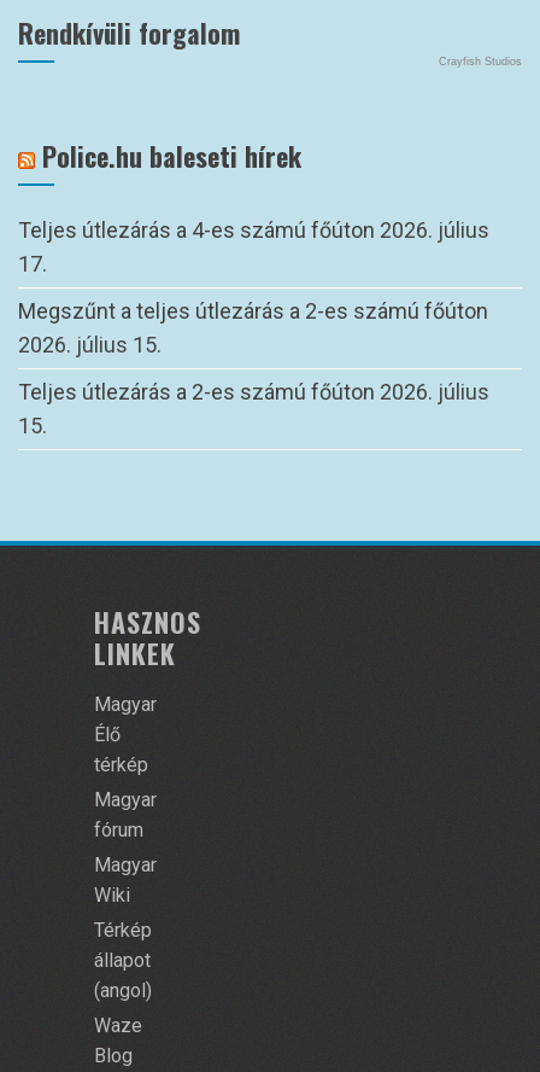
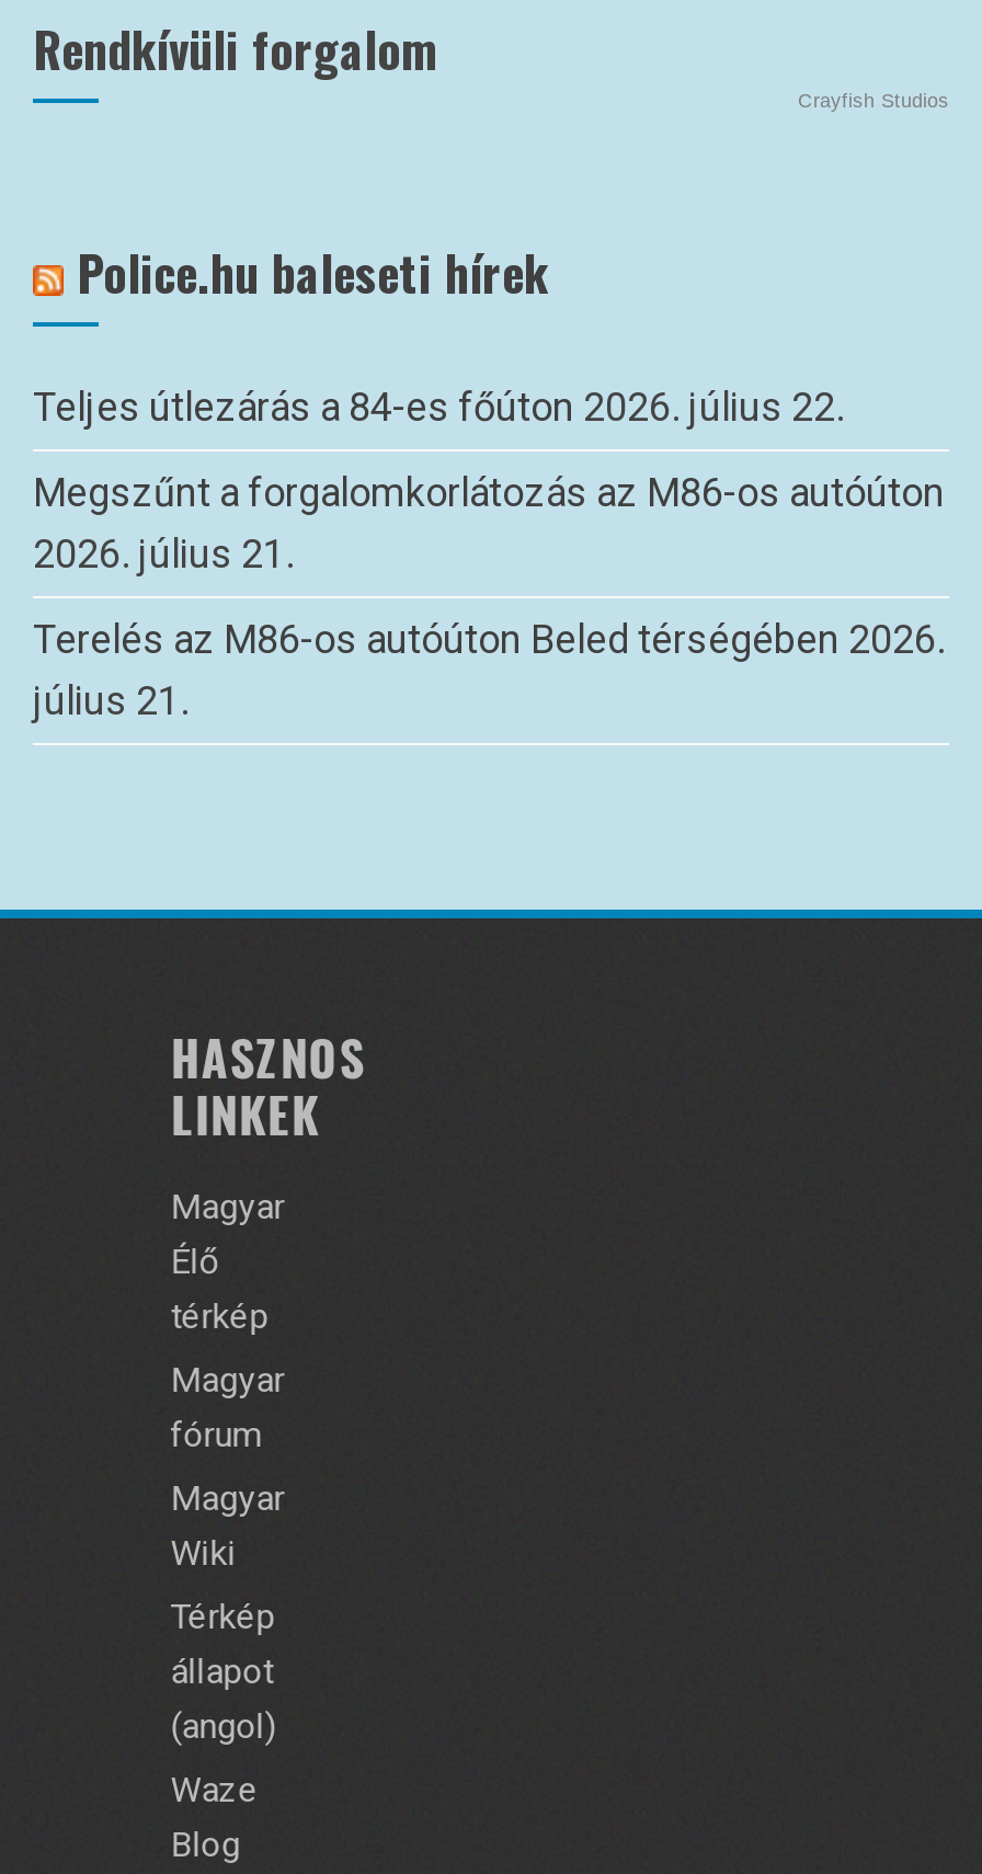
- Teljes útlezárás a 4-es számú főúton 2026. július
- 17.
+ Teljes útlezárás a 84-es főúton 2026. július 22.

- Megszűnt a teljes útlezárás a 2-es számú főúton
- 2026. július 15.
+ Megszűnt a forgalomkorlátozás az M86-os autóúton
+ 2026. július 21.

- Teljes útlezárás a 2-es számú főúton 2026. július
- 15.
+ Terelés az M86-os autóúton Beled térségében 2026.
+ július 21.
